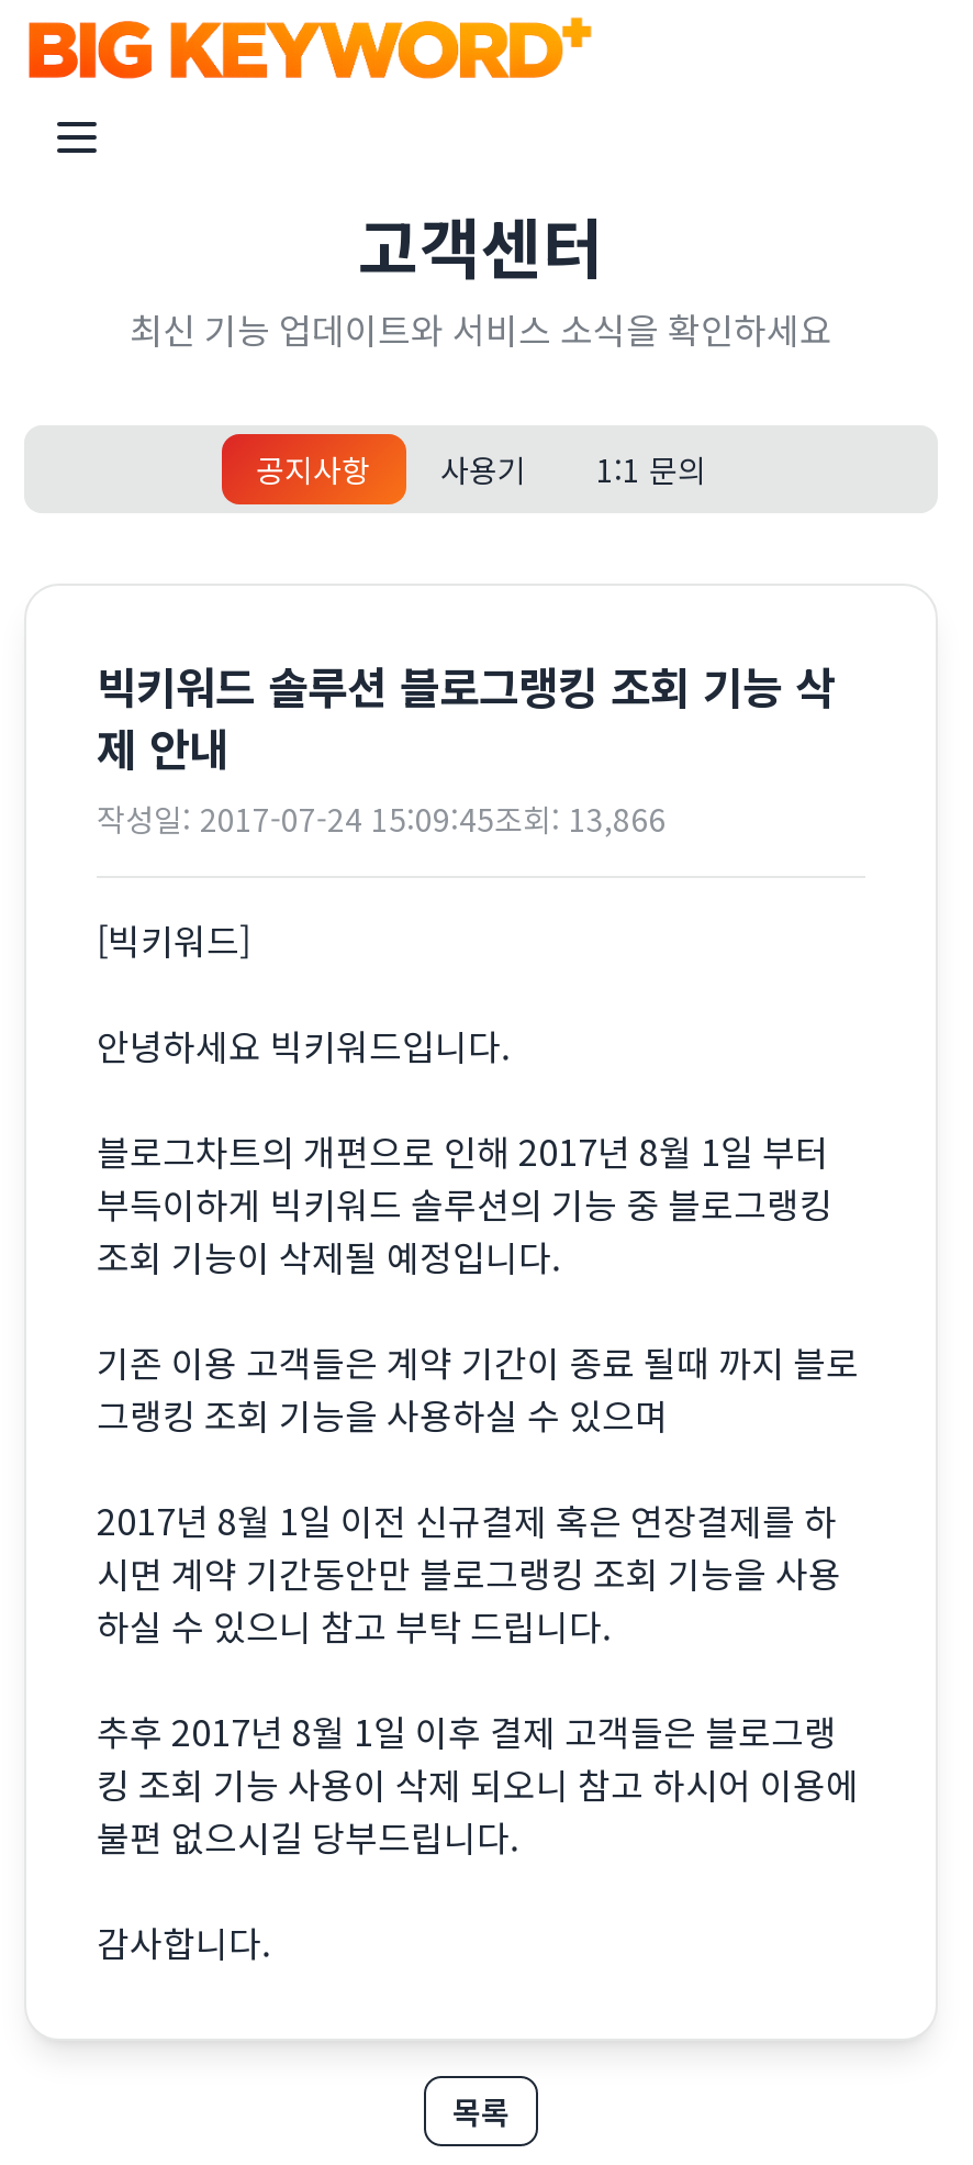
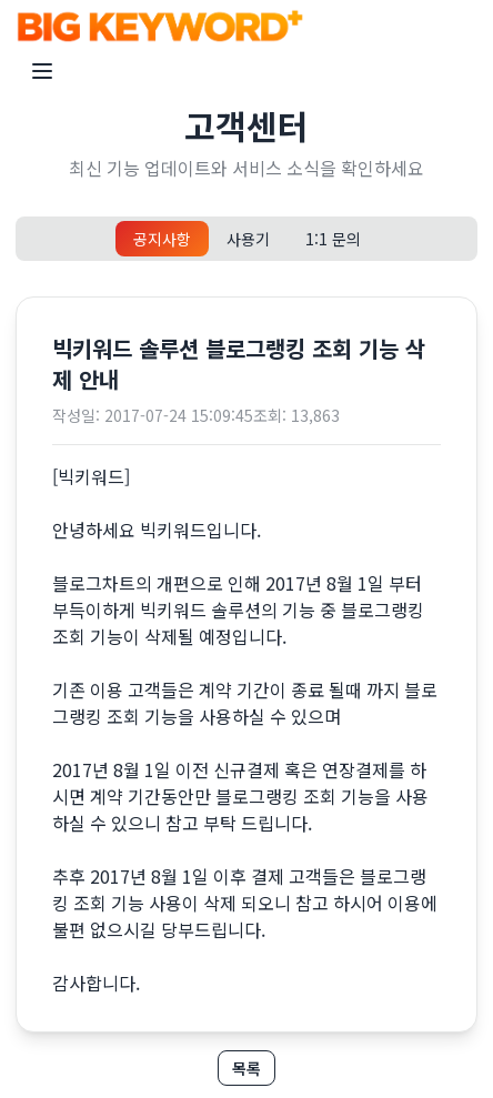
- 작성일: 2017-07-24 15:09:45조회: 13,866
+ 작성일: 2017-07-24 15:09:45조회: 13,863
